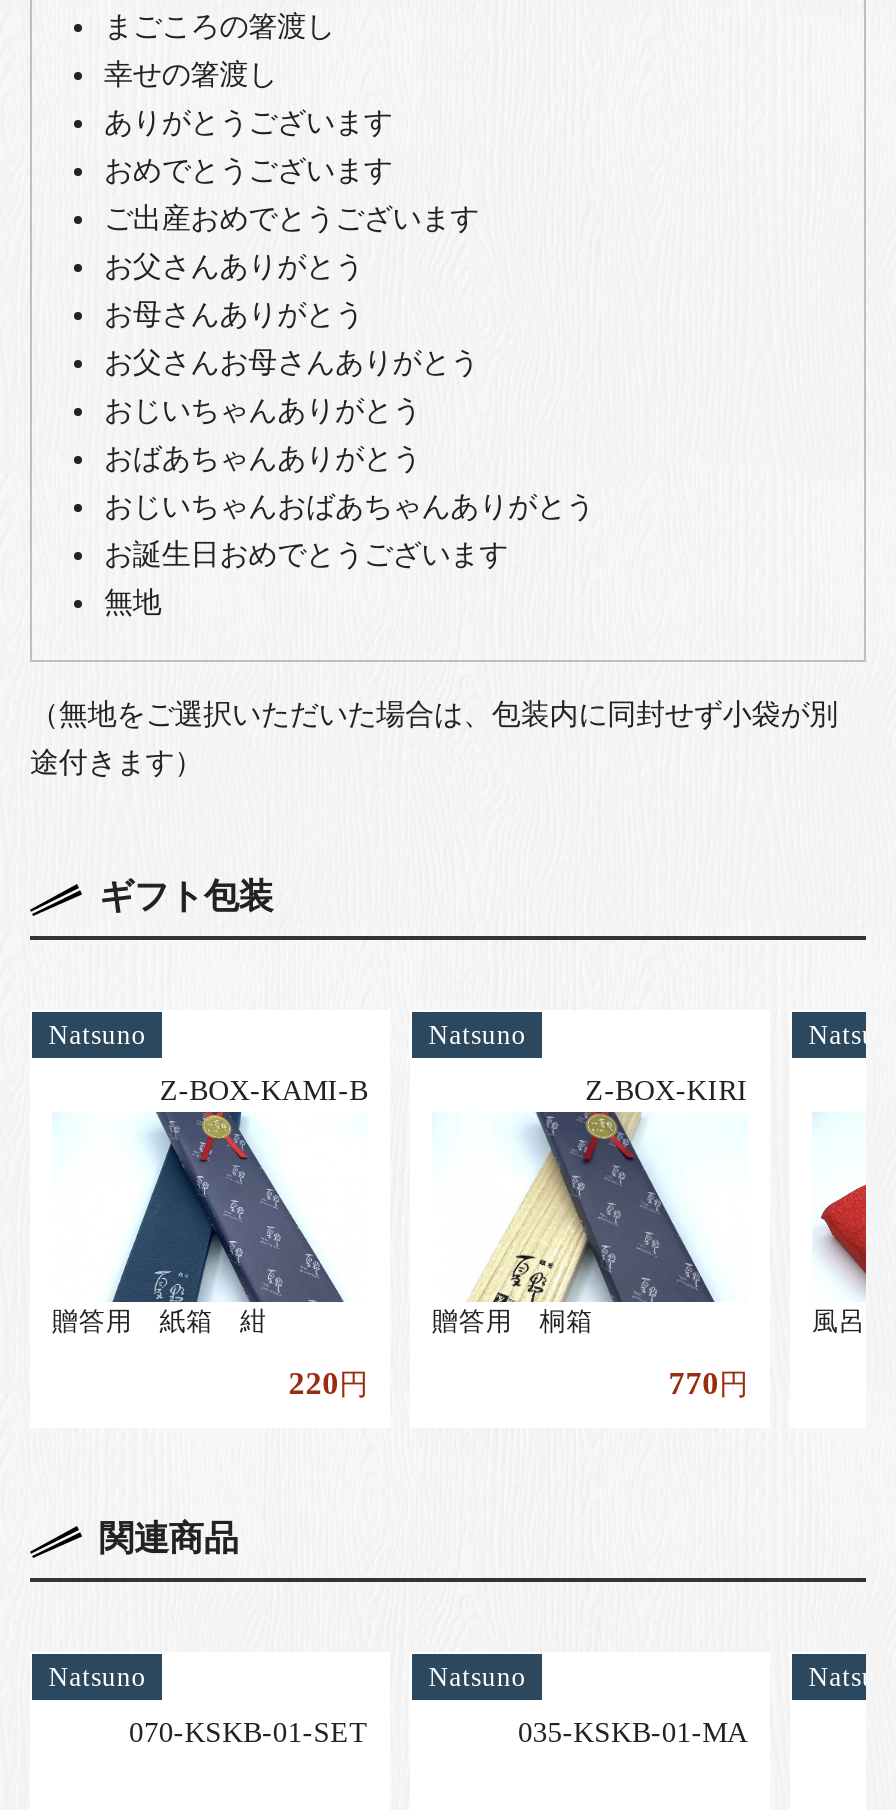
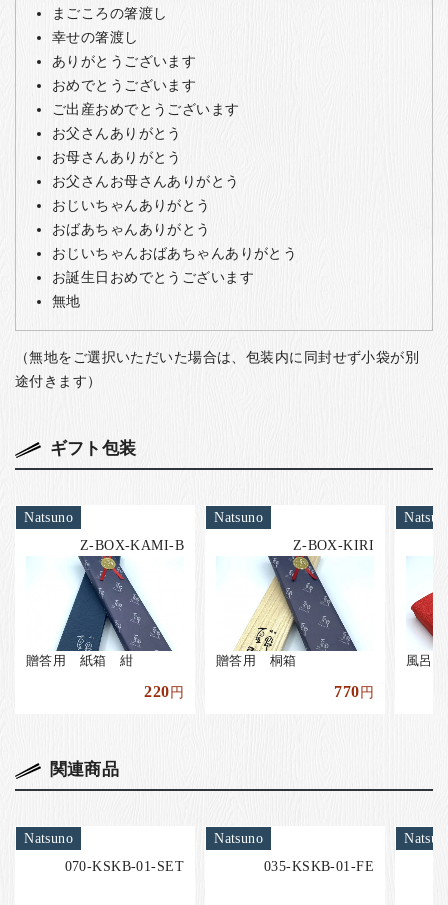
- 035-KSKB-01-MA
+ 035-KSKB-01-FE
